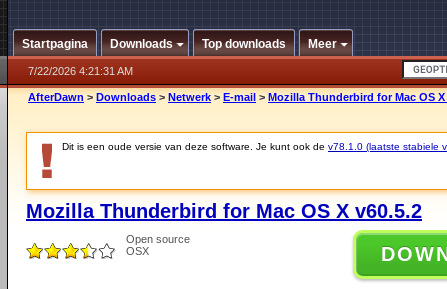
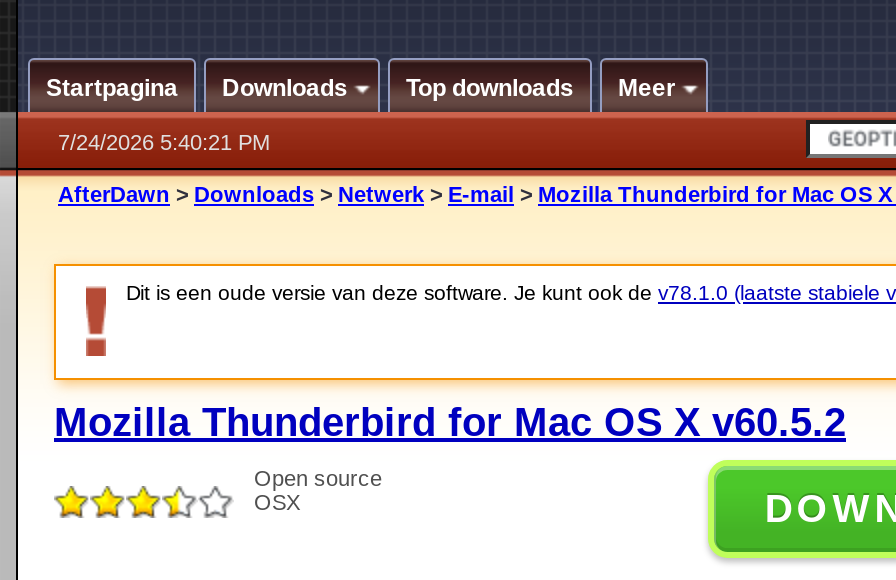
- 7/22/2026 4:21:31 AM
+ 7/24/2026 5:40:21 PM
